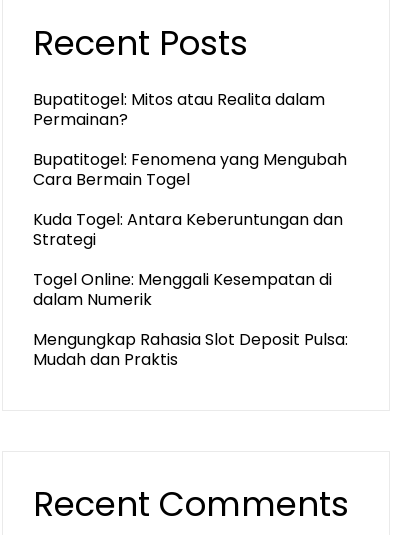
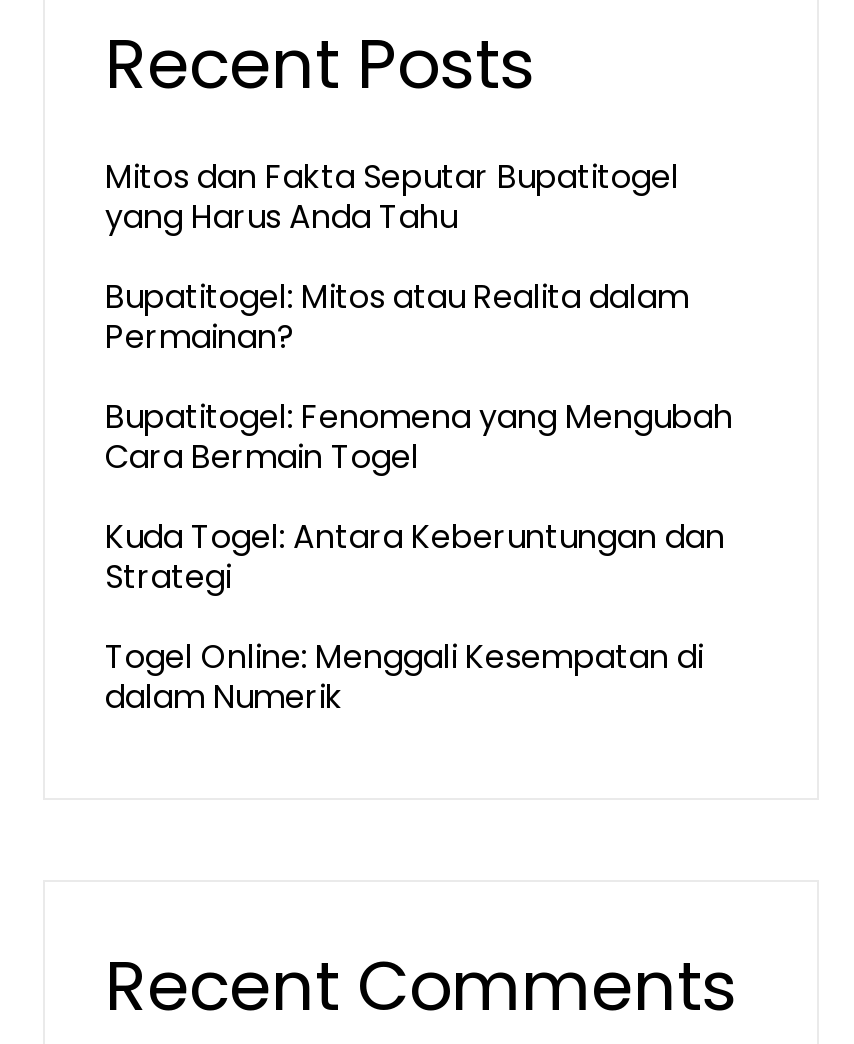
+ Mitos dan Fakta Seputar Bupatitogel
+ yang Harus Anda Tahu

moved down: Bupatitogel: Mitos atau Realita dalam | Permainan? | Bupatitogel: Fenomena yang Mengubah | Cara Bermain Togel | Kuda Togel: Antara Keberuntungan dan | Strategi | Togel Online: Menggali Kesempatan di | dalam Numerik

- Mengungkap Rahasia Slot Deposit Pulsa:
- Mudah dan Praktis
